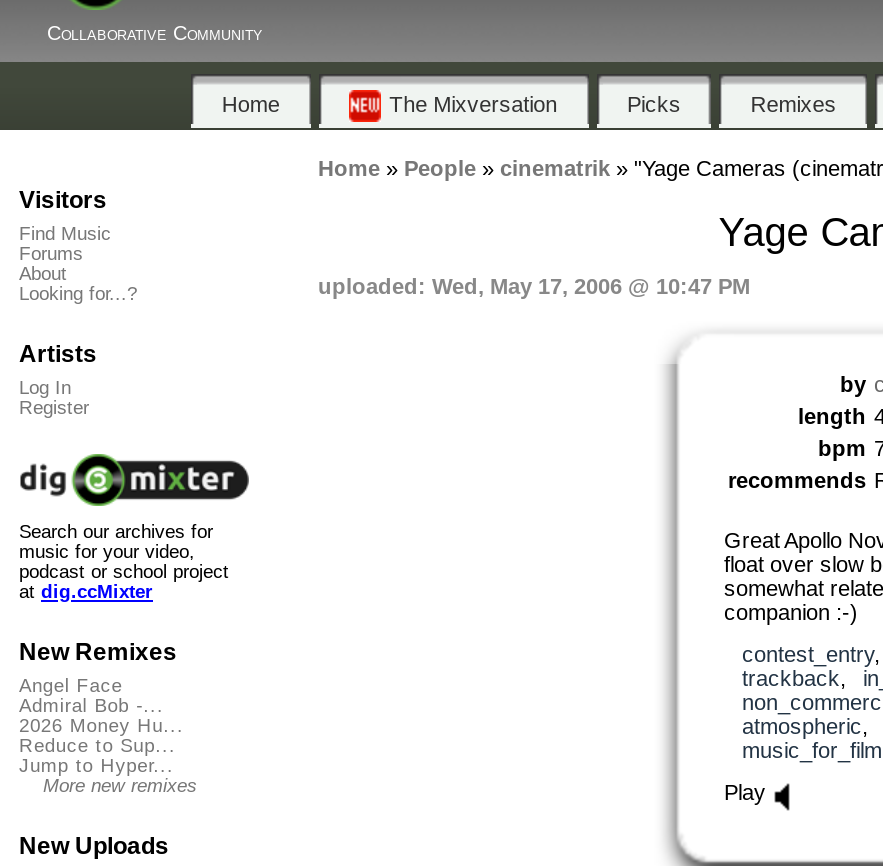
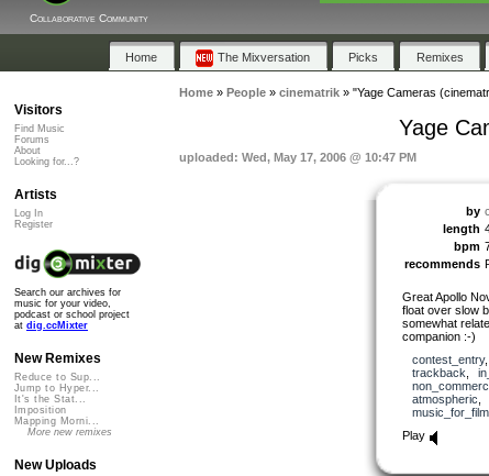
- Angel Face
- Admiral Bob -...
- 2026 Money Hu...

+ It's the Stat...
+ Imposition
+ Mapping Morni...

moved up: Reduce to Sup... | Jump to Hyper...
